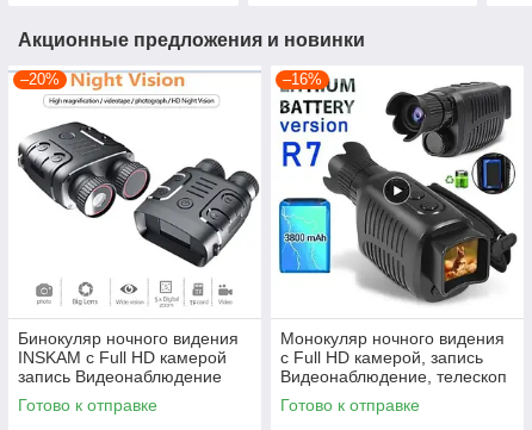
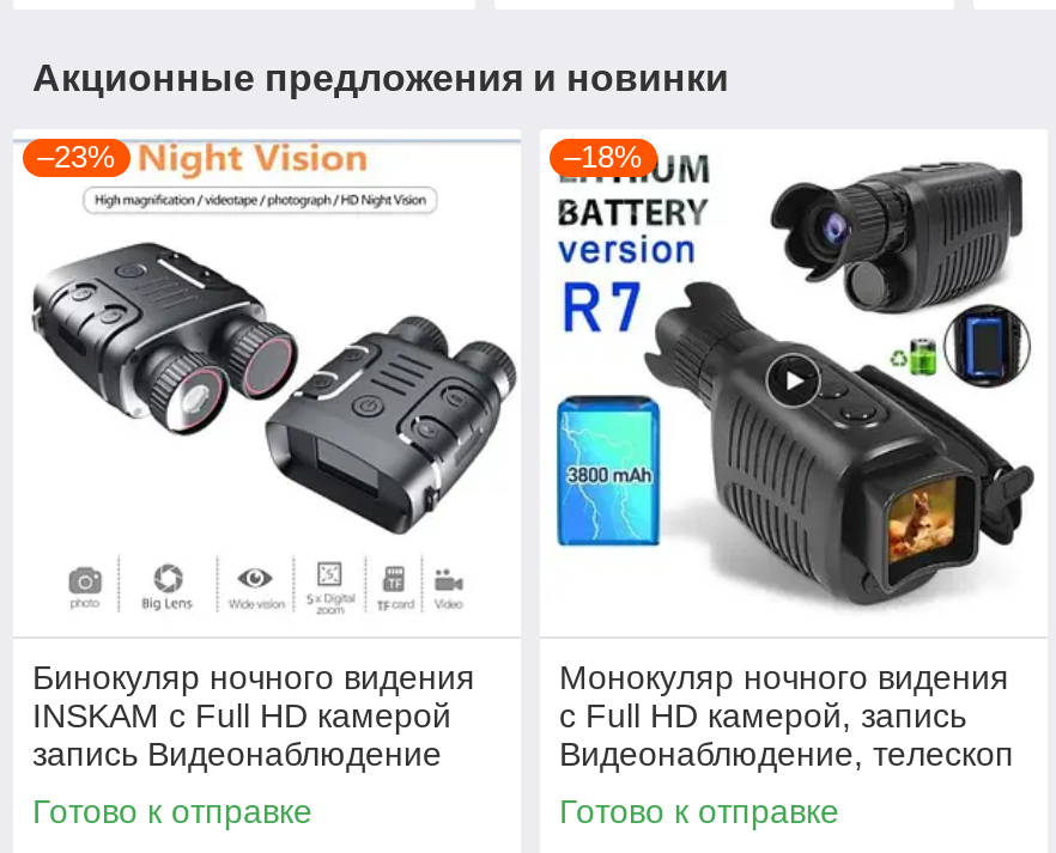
- –20%
+ –23%

- –16%
+ –18%
